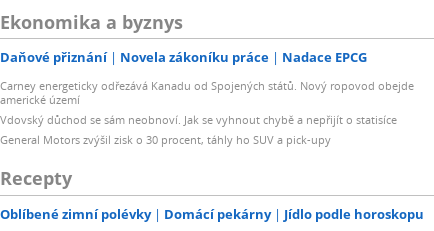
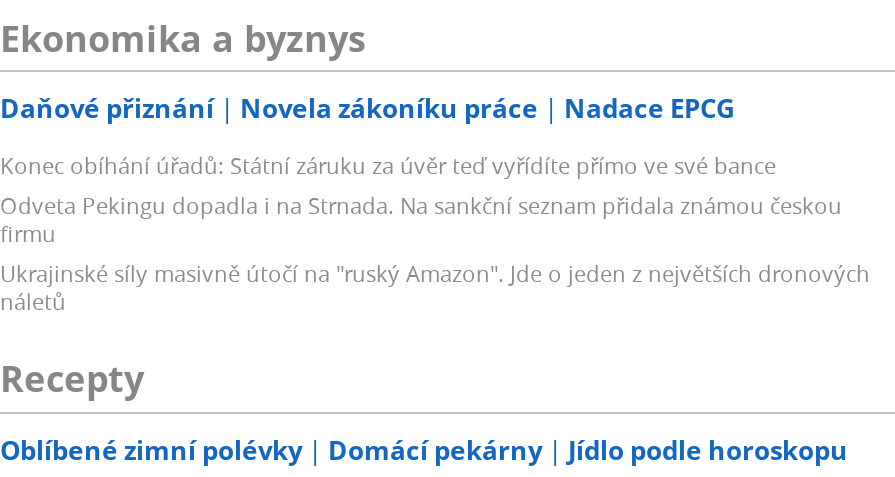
- Carney energeticky odřezává Kanadu od Spojených států. Nový ropovod obejde
- americké území
- Vdovský důchod se sám neobnoví. Jak se vyhnout chybě a nepřijít o statisíce
- General Motors zvýšil zisk o 30 procent, táhly ho SUV a pick-upy
+ Konec obíhání úřadů: Státní záruku za úvěr teď vyřídíte přímo ve své bance
+ Odveta Pekingu dopadla i na Strnada. Na sankční seznam přidala známou českou
+ firmu
+ Ukrajinské síly masivně útočí na "ruský Amazon". Jde o jeden z největších dronových
+ náletů
